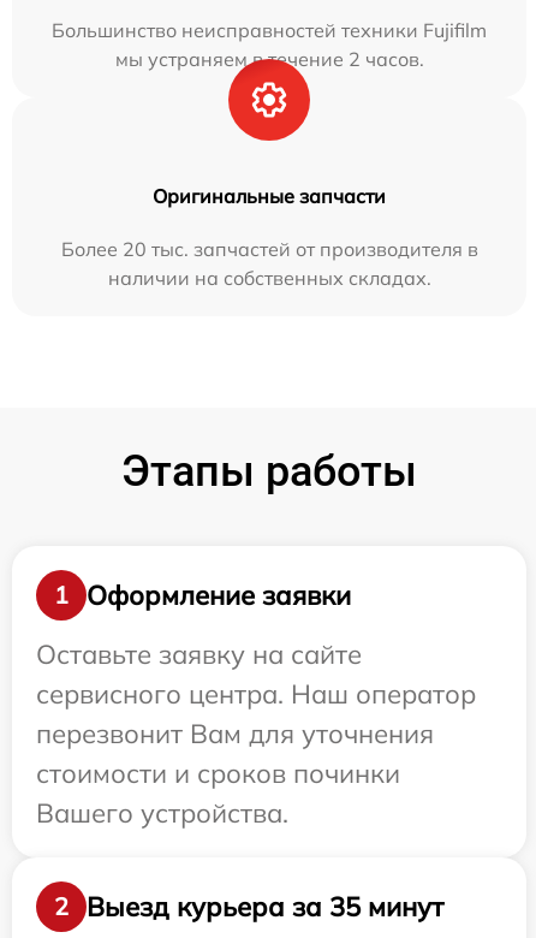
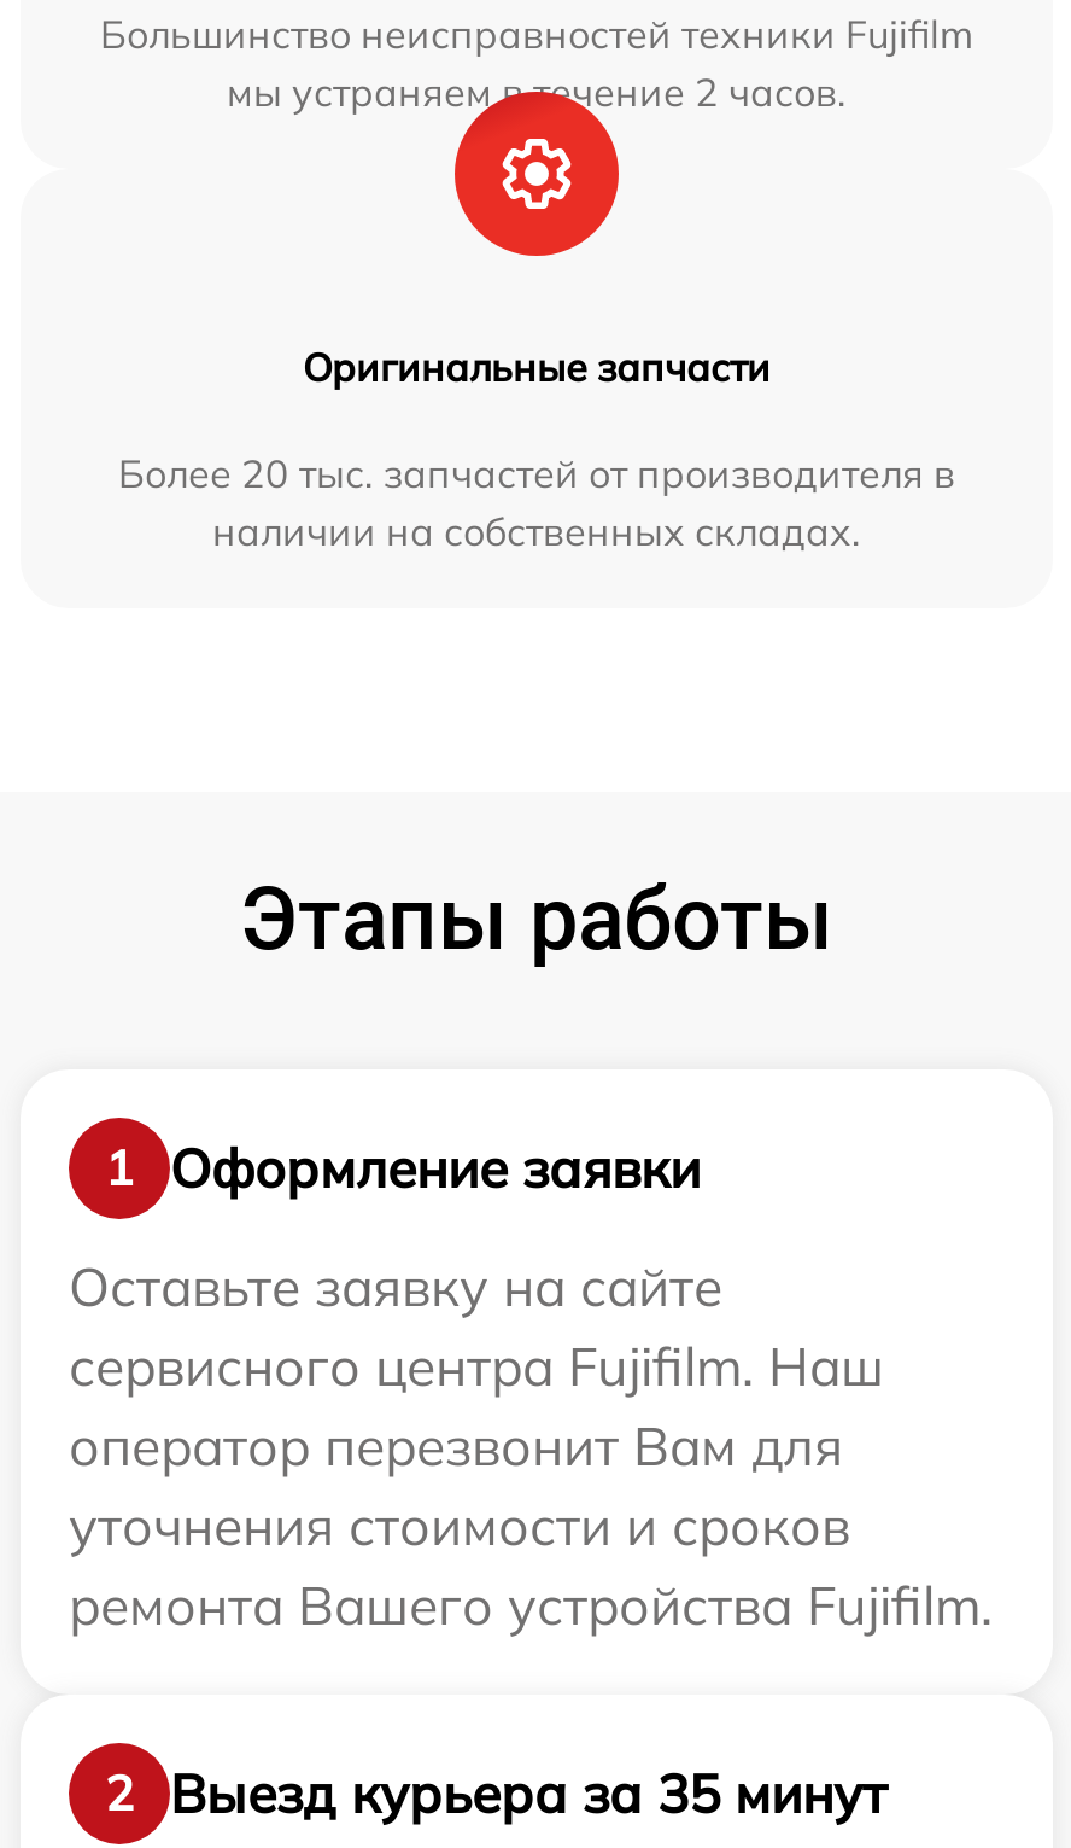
- сервисного центра. Наш оператор
- перезвонит Вам для уточнения
- стоимости и сроков починки
- Вашего устройства.
+ сервисного центра Fujifilm. Наш
+ оператор перезвонит Вам для
+ уточнения стоимости и сроков
+ ремонта Вашего устройства Fujifilm.
